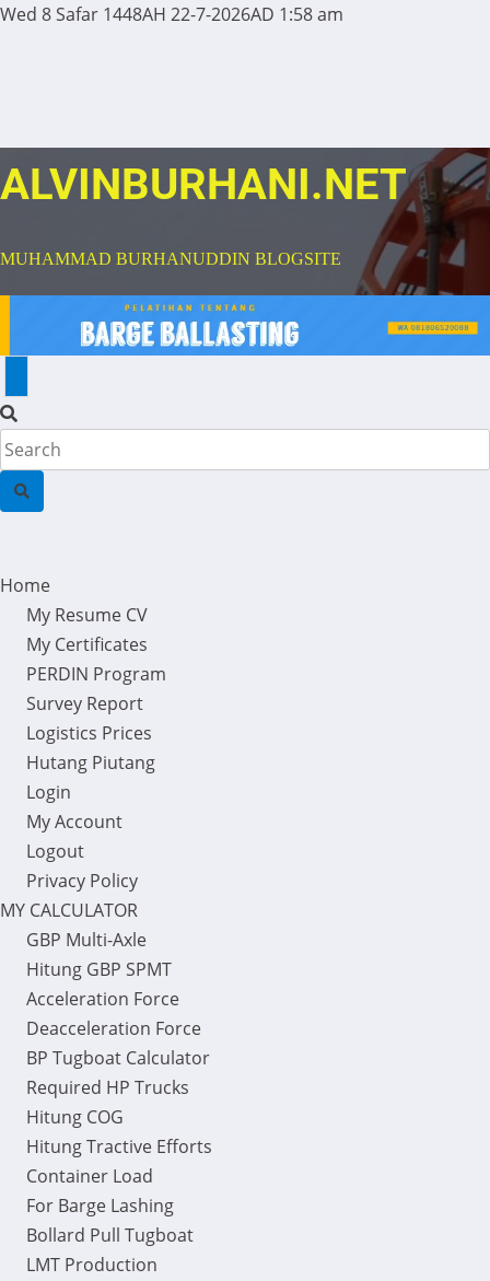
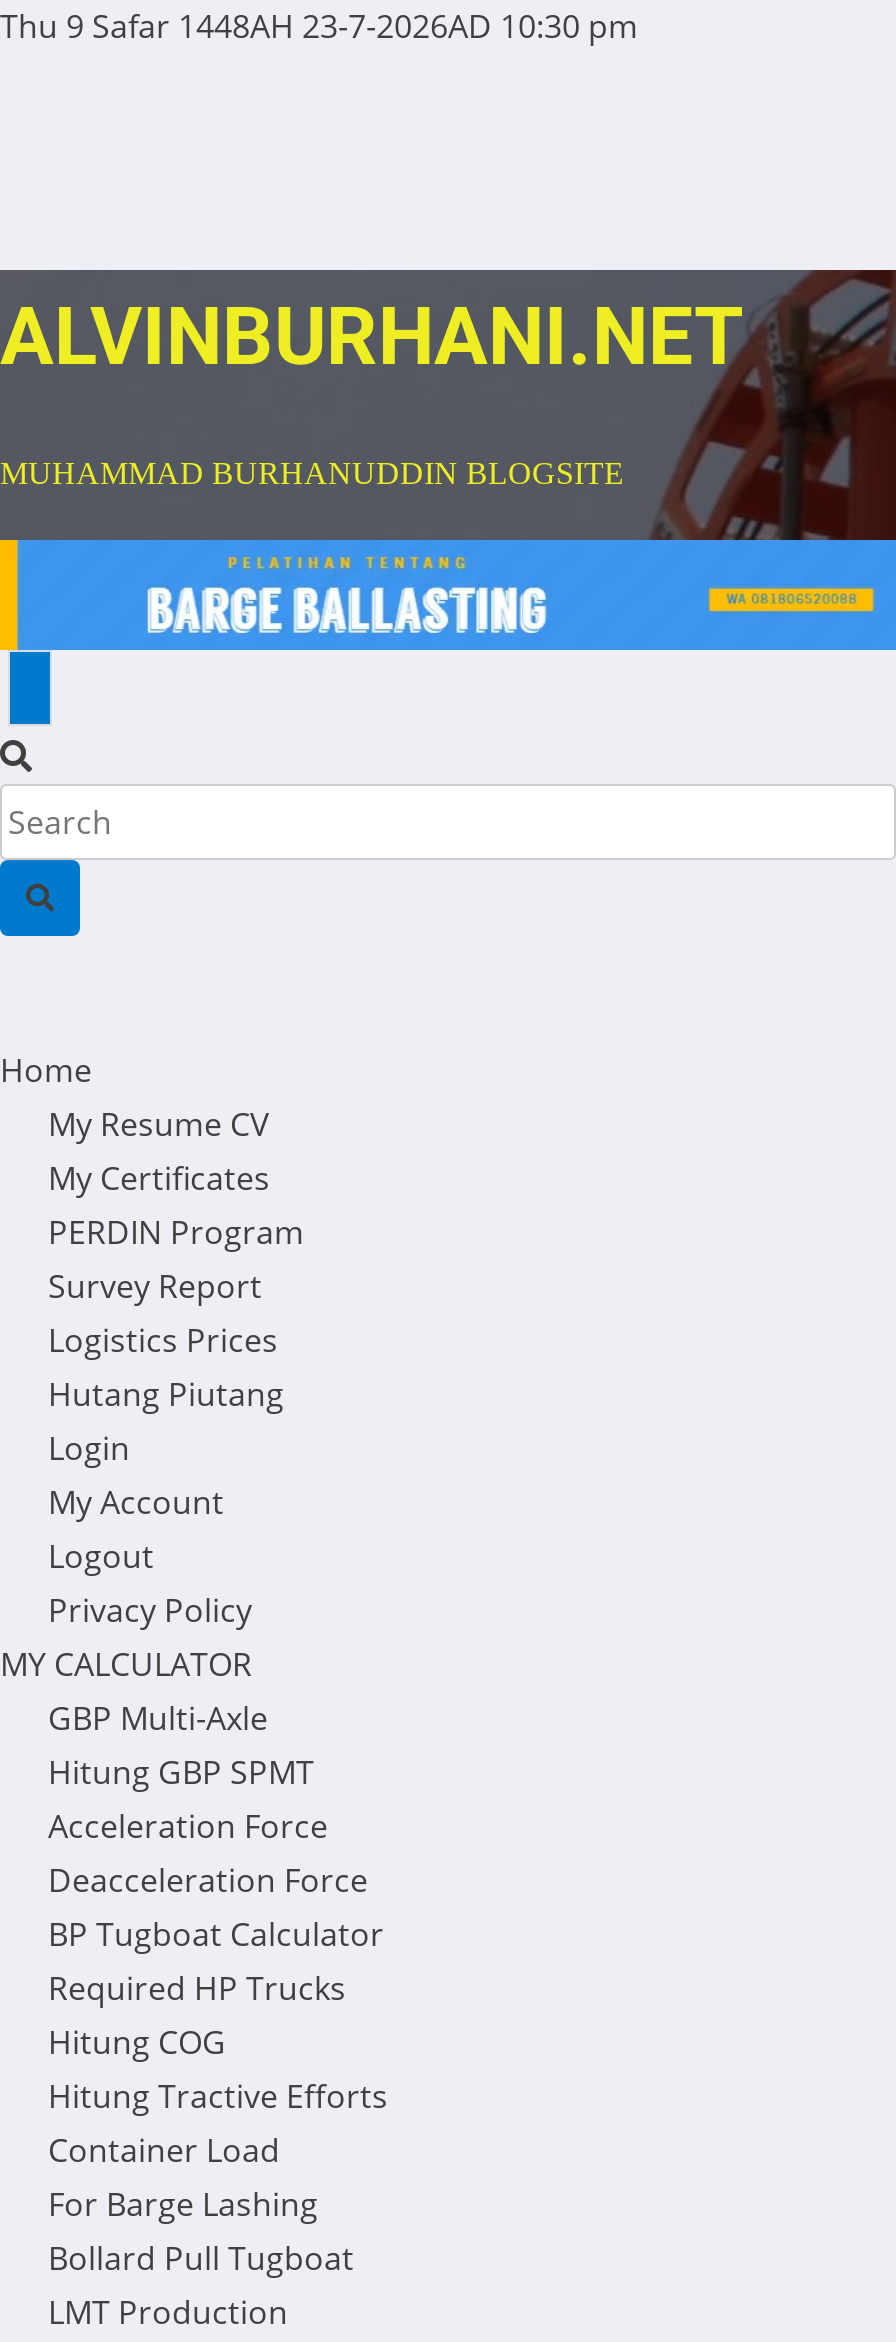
- Wed 8 Safar 1448AH 22-7-2026AD 1:58 am
+ Thu 9 Safar 1448AH 23-7-2026AD 10:30 pm
